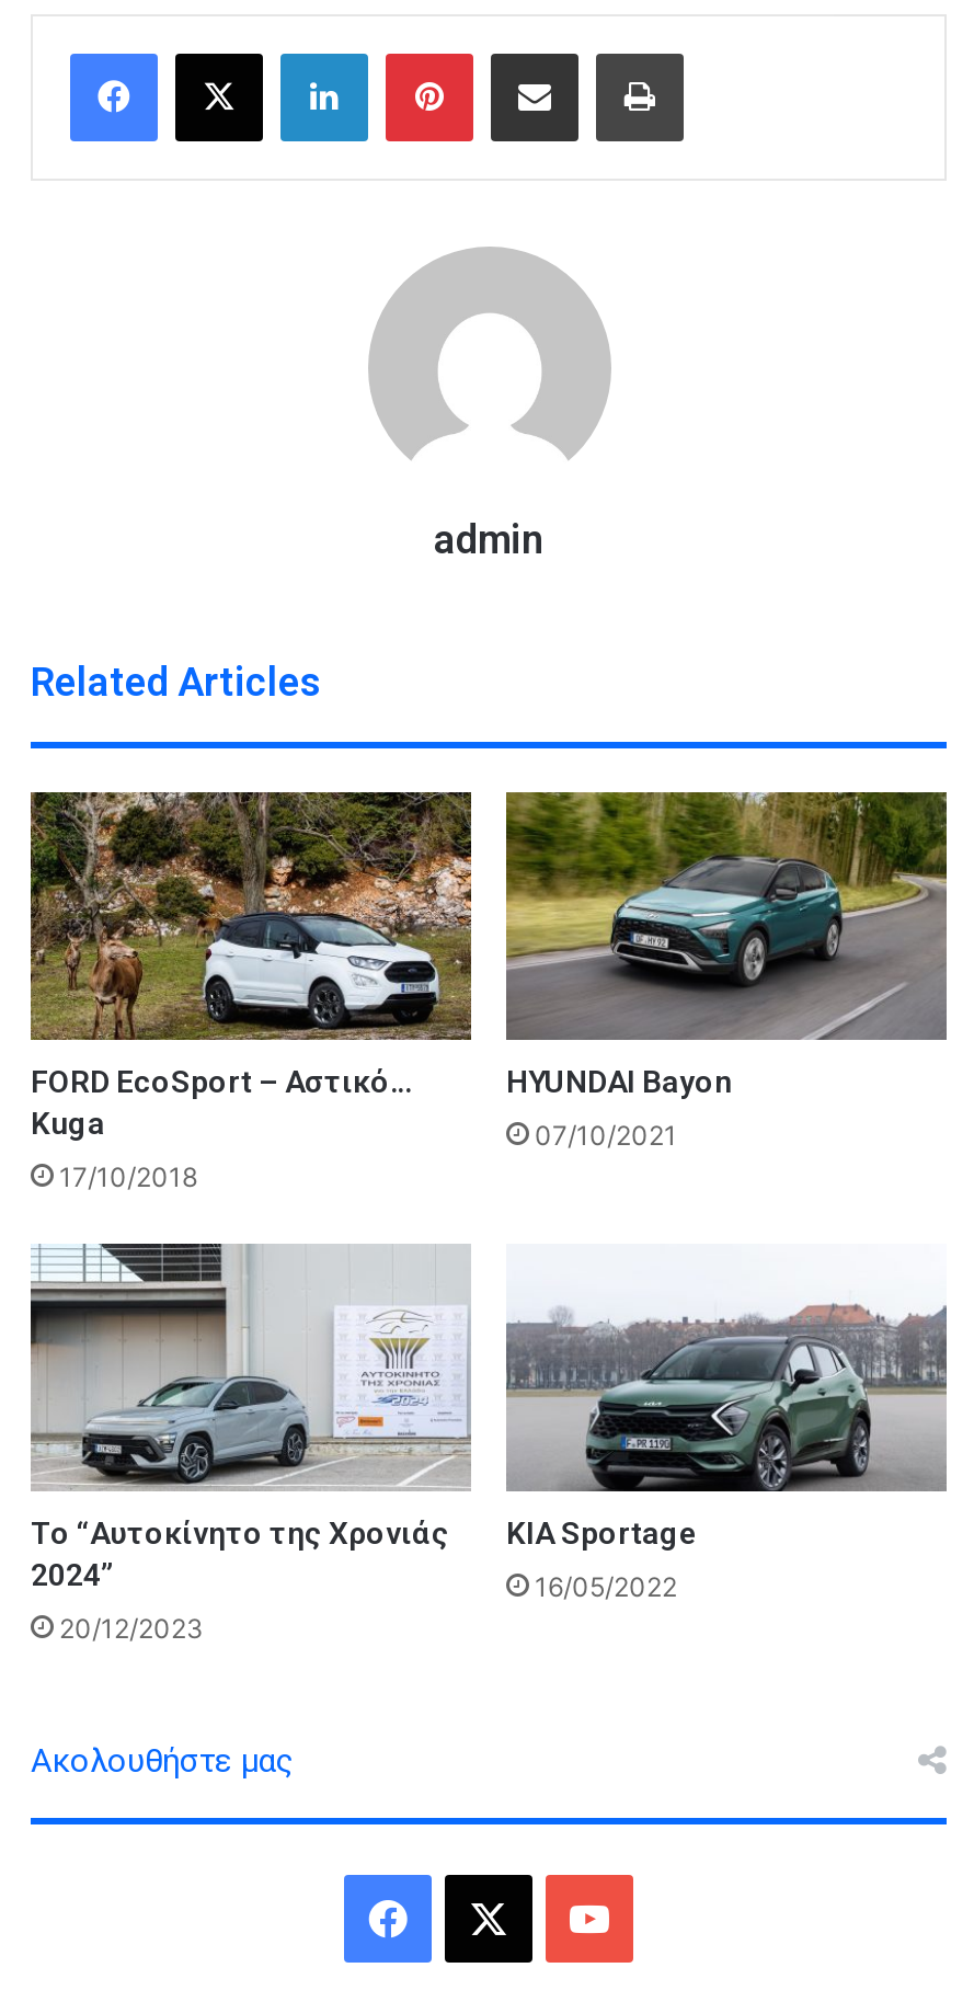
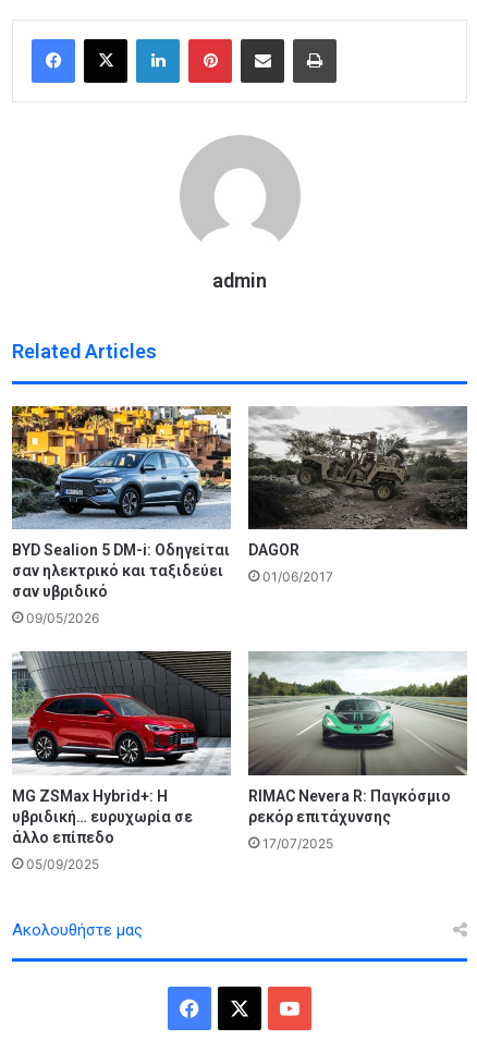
- [image]
+ [image]

- [image]
- HYUNDAI Bayon
+ [image]
+ DAGOR

- FORD EcoSport – Αστικό…
- Kuga
+ BYD Sealion 5 DM-i: Οδηγείται
+ σαν ηλεκτρικό και ταξιδεύει
+ σαν υβριδικό

- 07/10/2021
+ 01/06/2017

- 17/10/2018
+ 09/05/2026

- [image]
- Το “Αυτοκίνητο της Χρονιάς
- 2024”
+ [image]
+ MG ZSMax Hybrid+: Η
+ υβριδική… ευρυχωρία σε
+ άλλο επίπεδο

- [image]
- KIA Sportage
+ [image]
+ RIMAC Nevera R: Παγκόσμιο
+ ρεκόρ επιτάχυνσης

- 16/05/2022
+ 17/07/2025

- 20/12/2023
+ 05/09/2025
